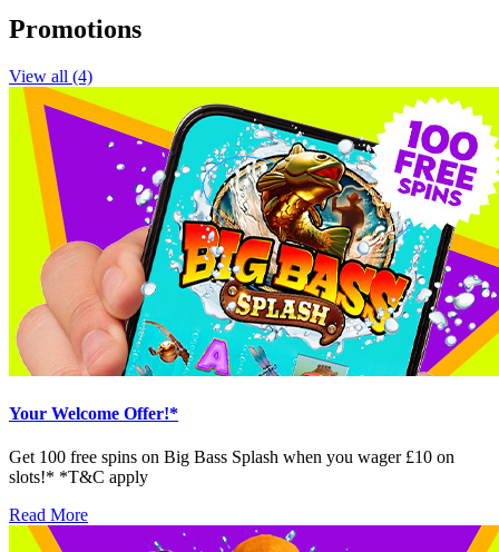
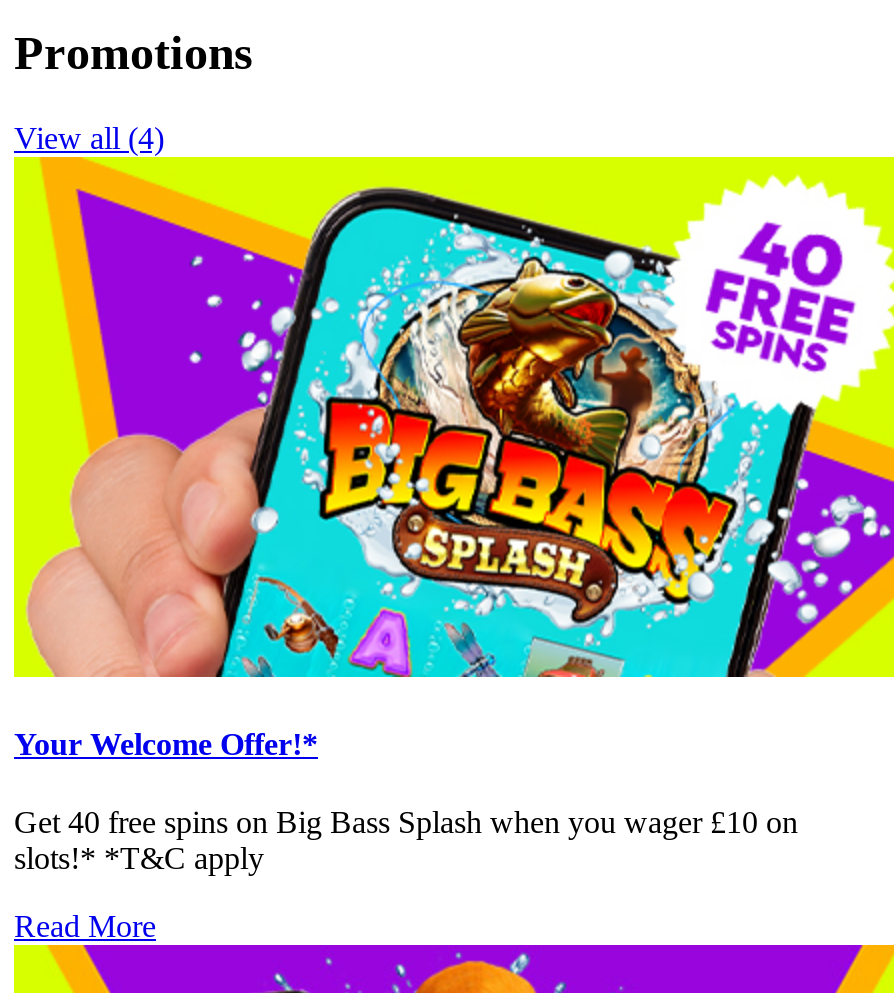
- [image]
+ [image]

- Get 100 free spins on Big Bass Splash when you wager £10 on
+ Get 40 free spins on Big Bass Splash when you wager £10 on
